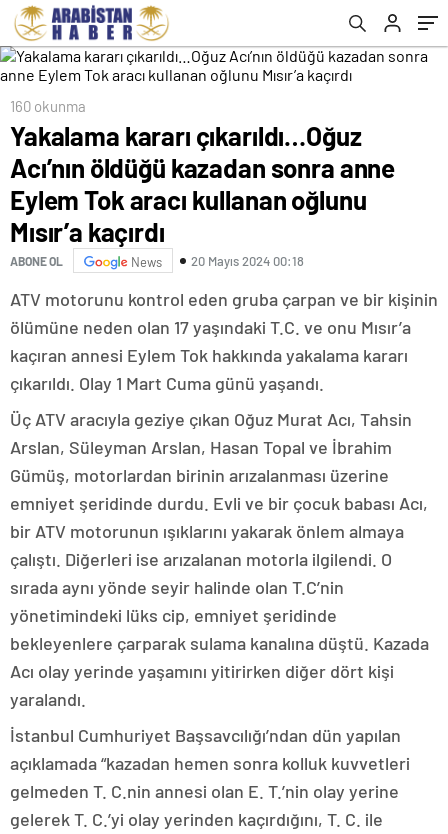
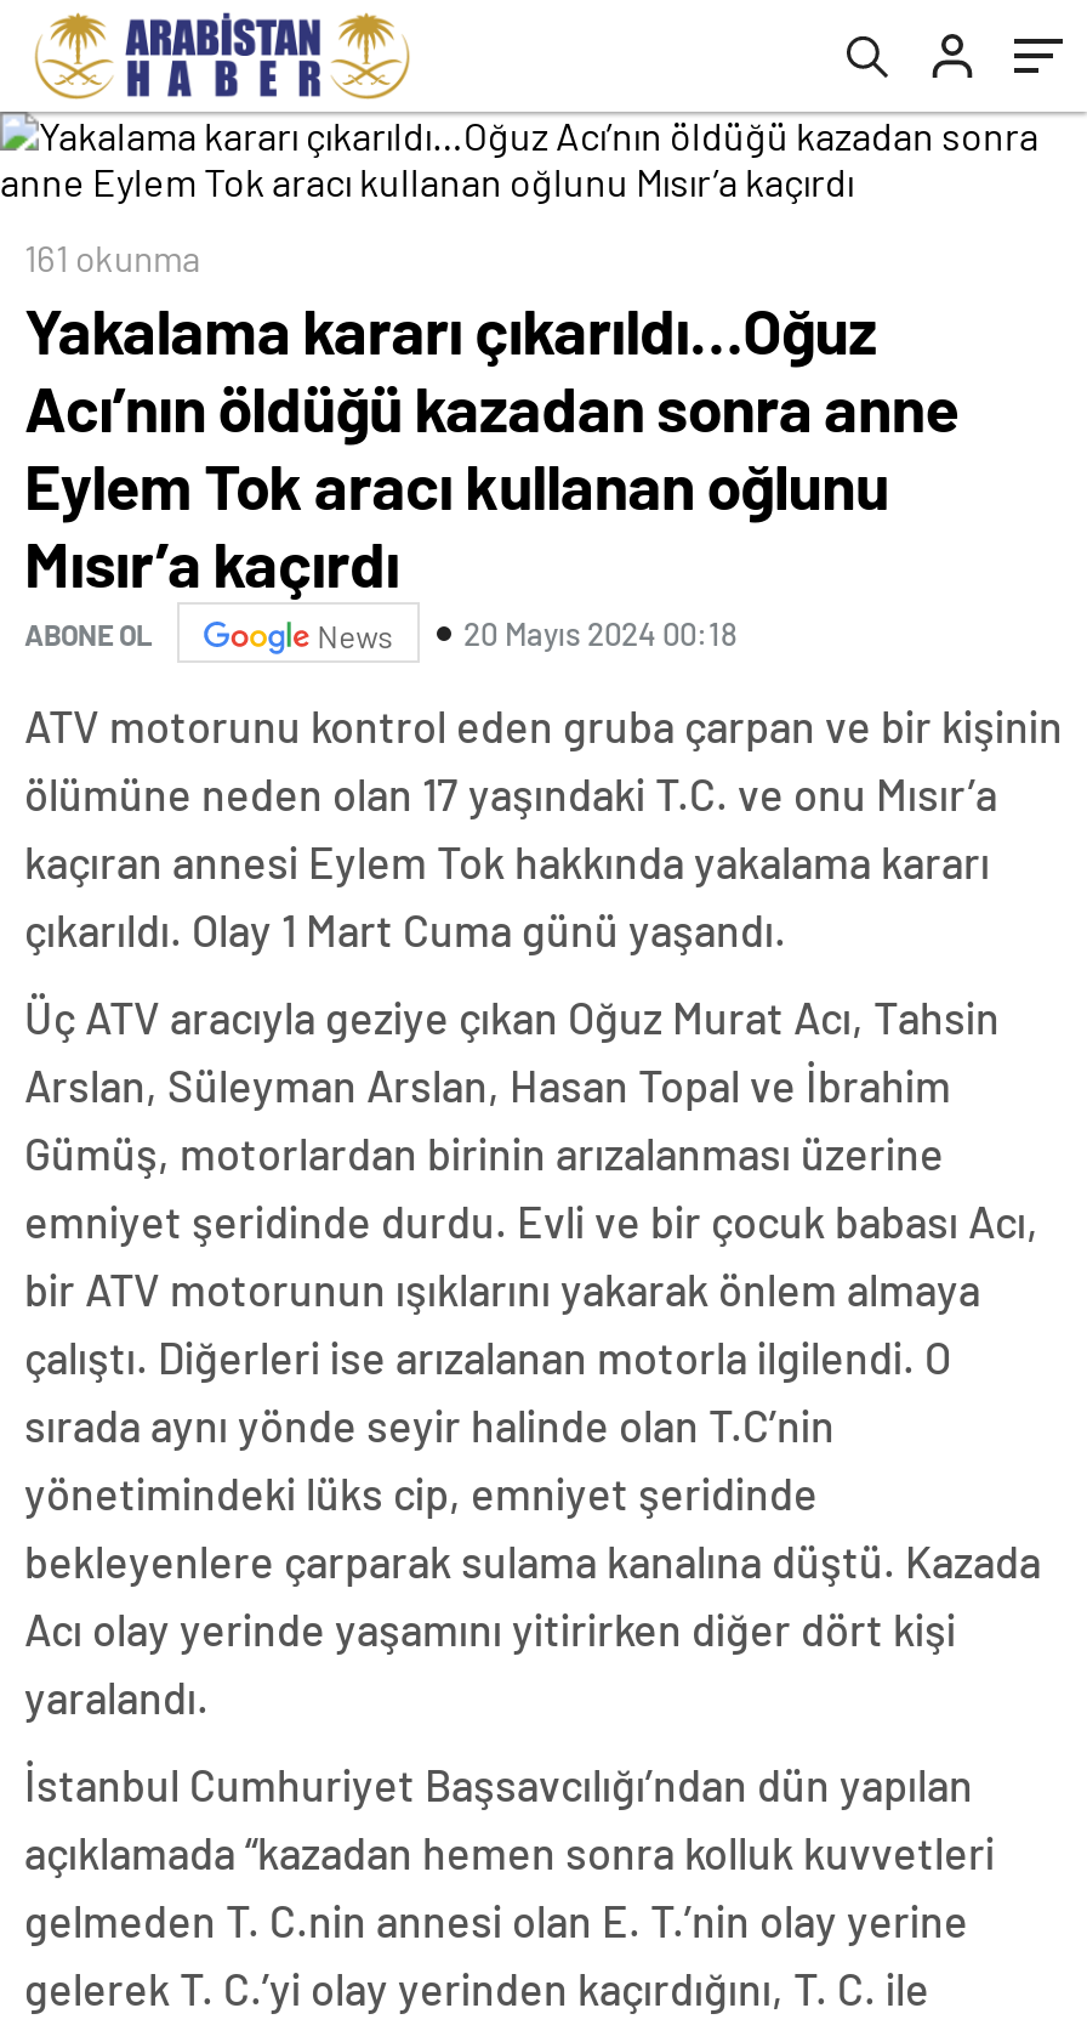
- 160 okunma
+ 161 okunma
